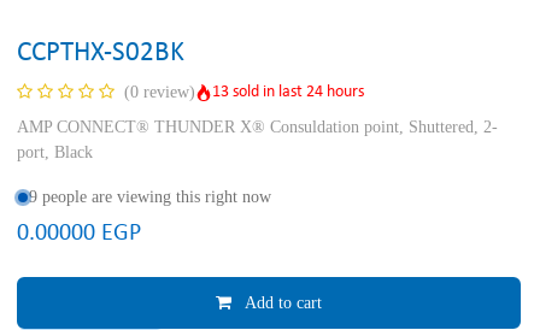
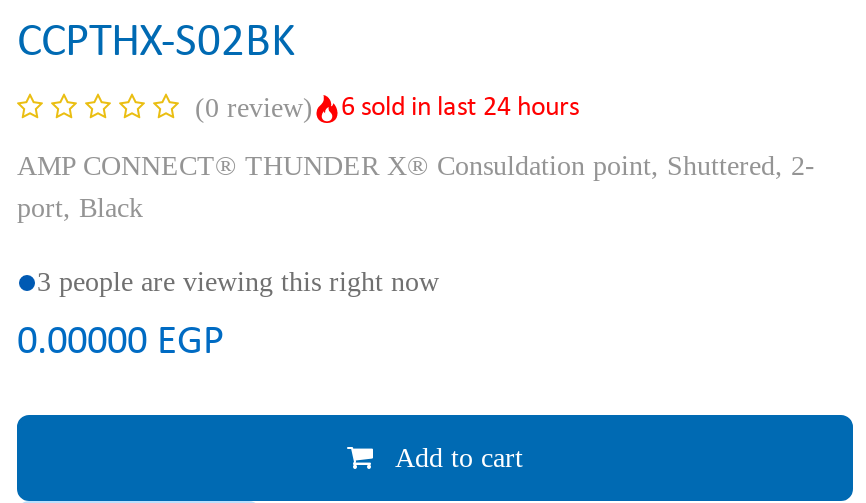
- 13 sold in last 24 hours
+ 6 sold in last 24 hours

- 9 people are viewing this right now
+ 3 people are viewing this right now
